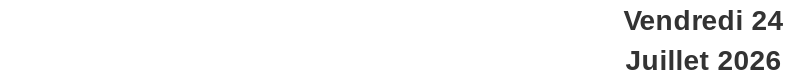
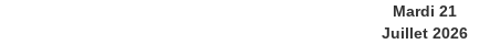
- Vendredi 24
+ Mardi 21
